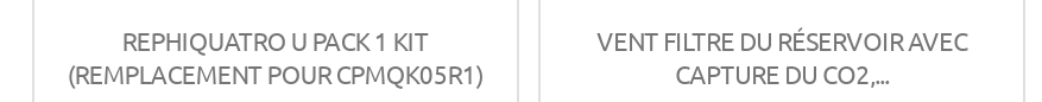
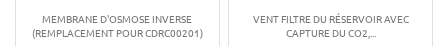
- REPHIQUATRO U PACK 1 KIT
- (REMPLACEMENT POUR CPMQK05R1)
+ MEMBRANE D'OSMOSE INVERSE
+ (REMPLACEMENT POUR CDRC00201)
